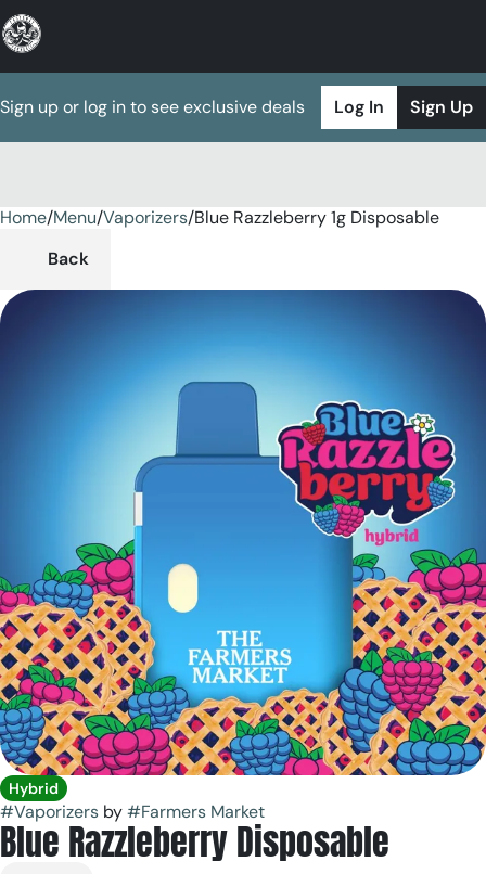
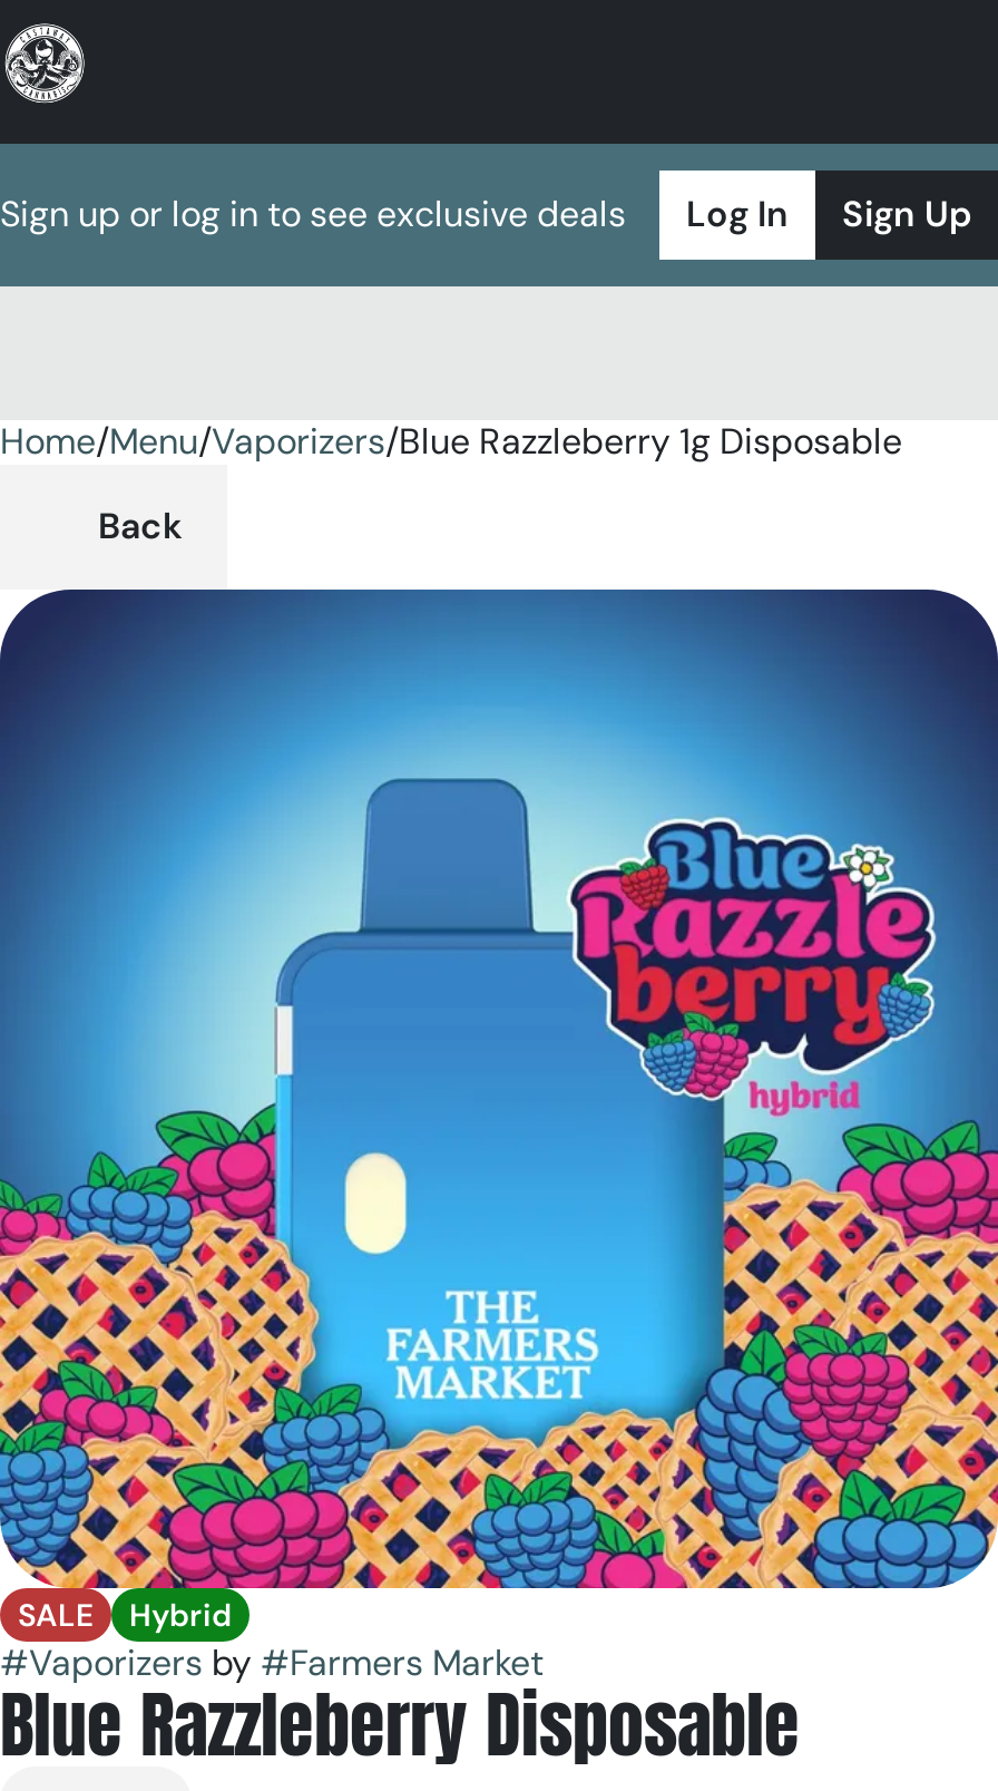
+ SALE
